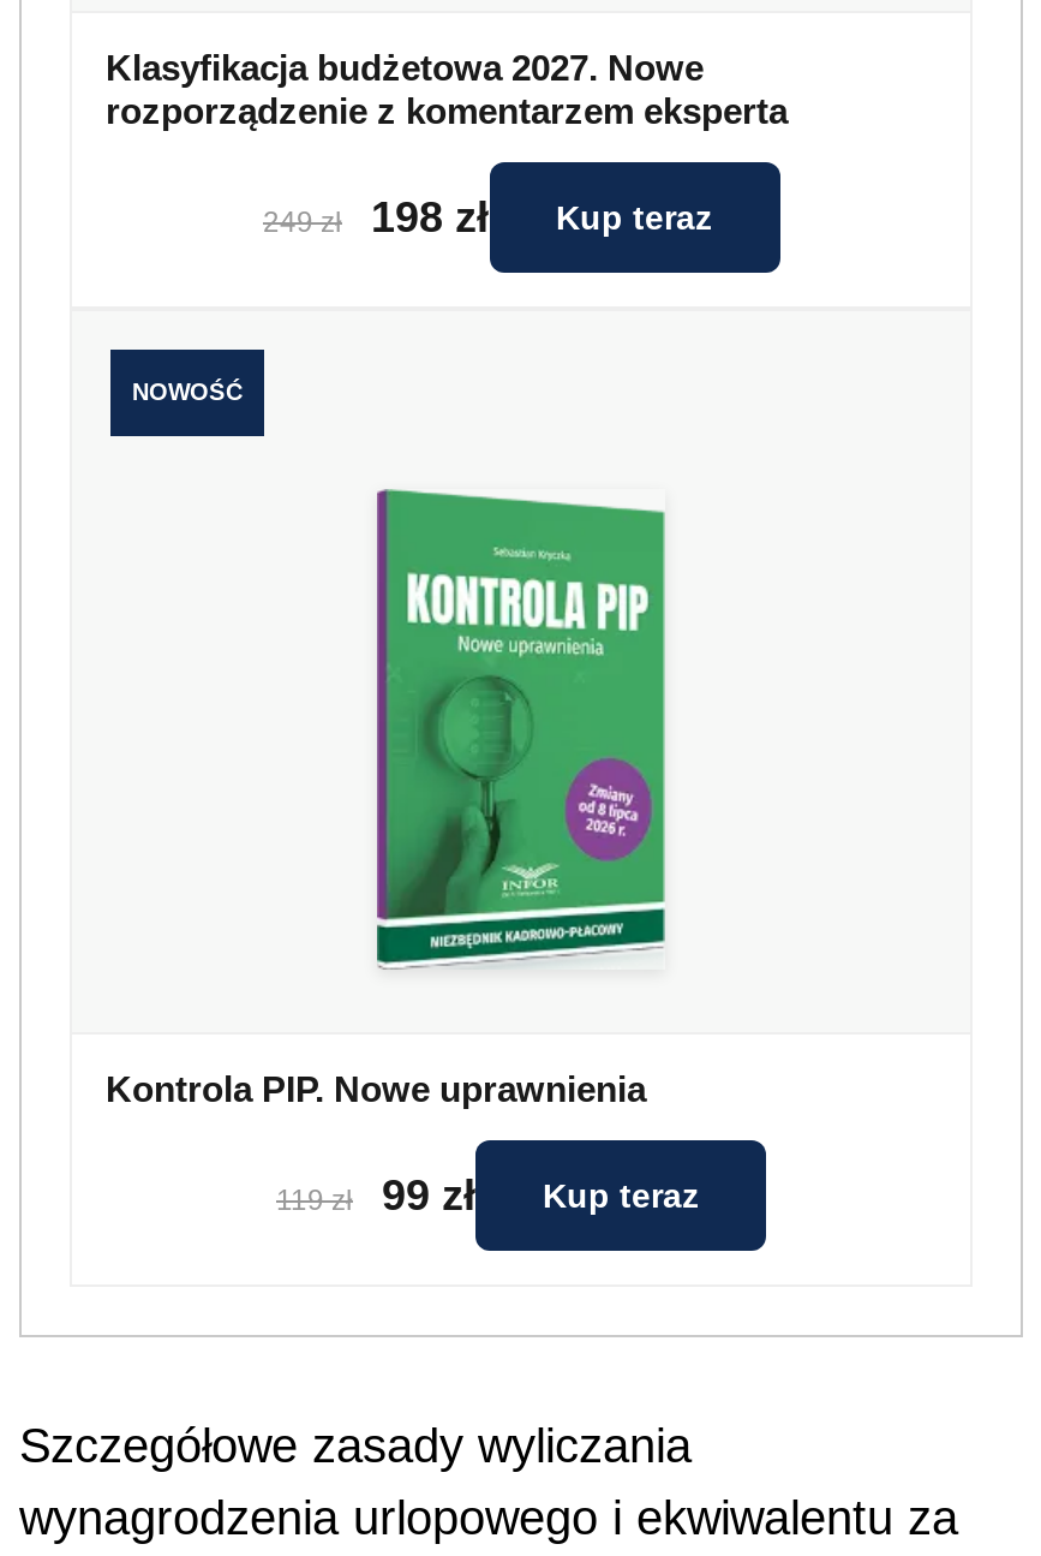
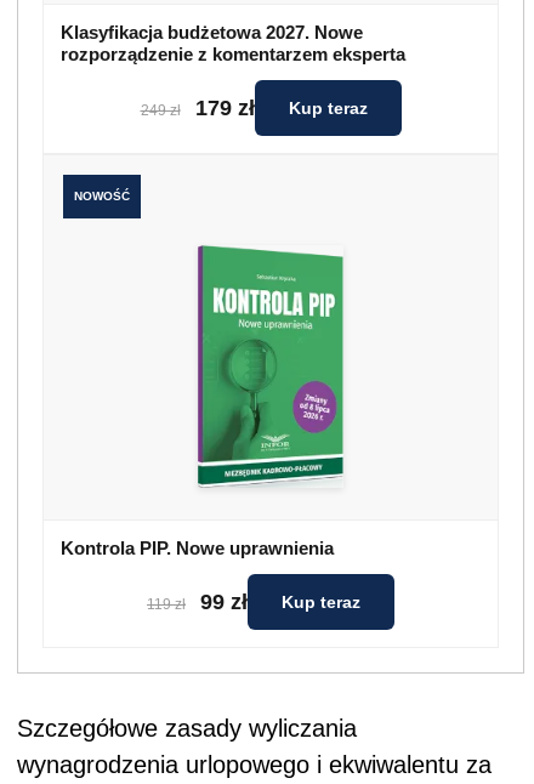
- 198 zł
+ 179 zł
